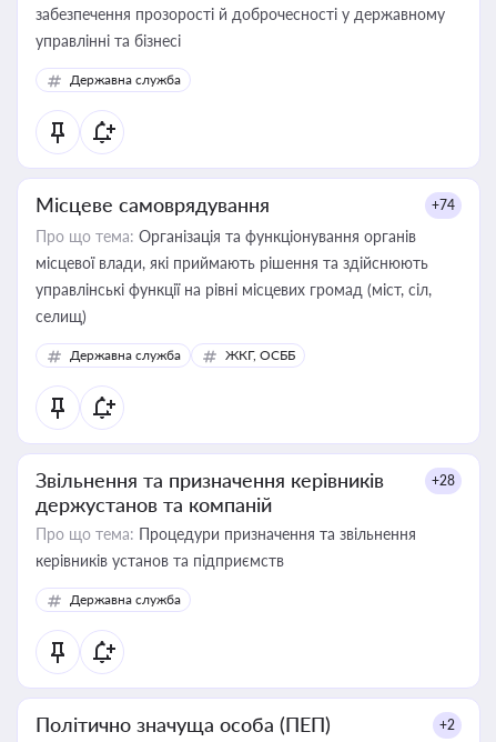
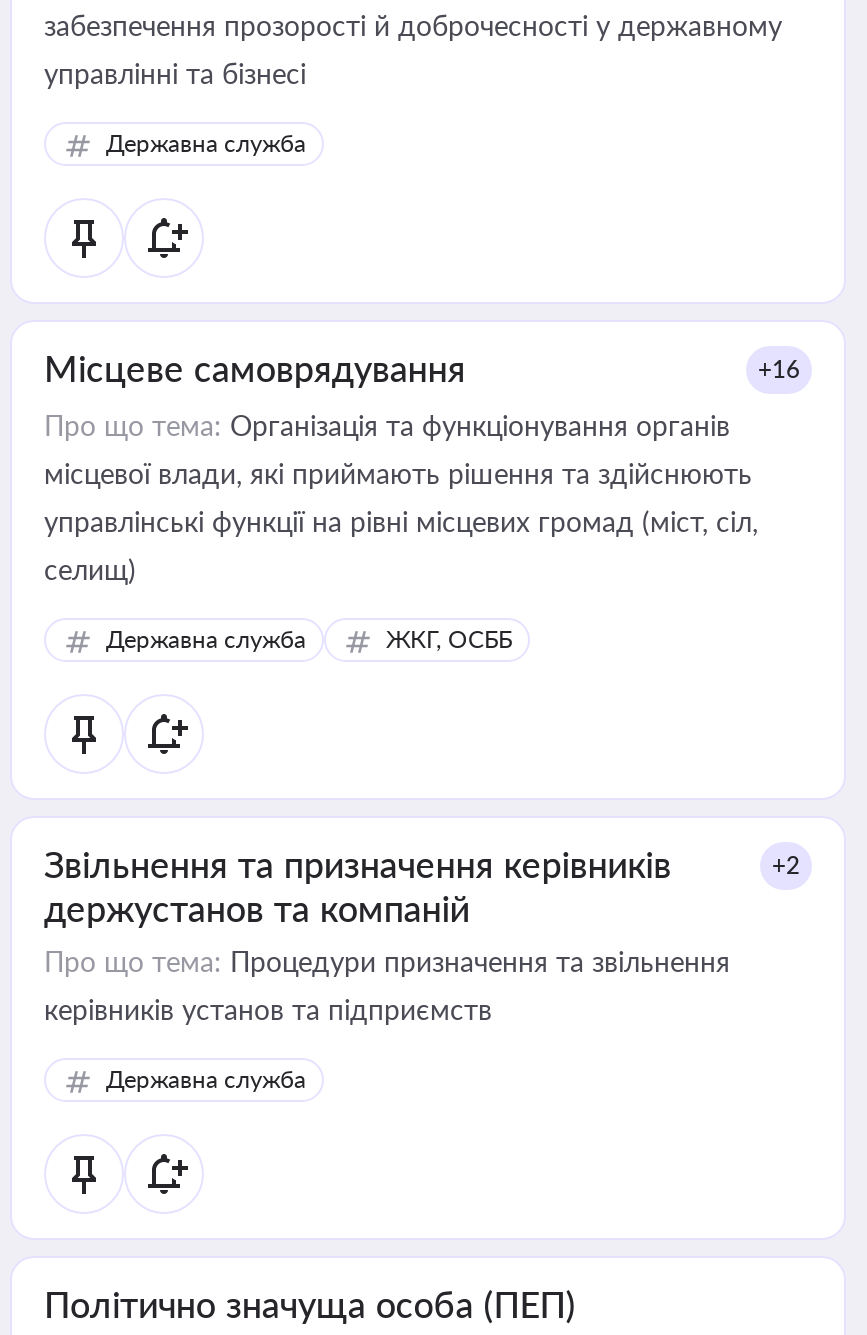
- +74
+ +16

- +28
+ +2

- +2
